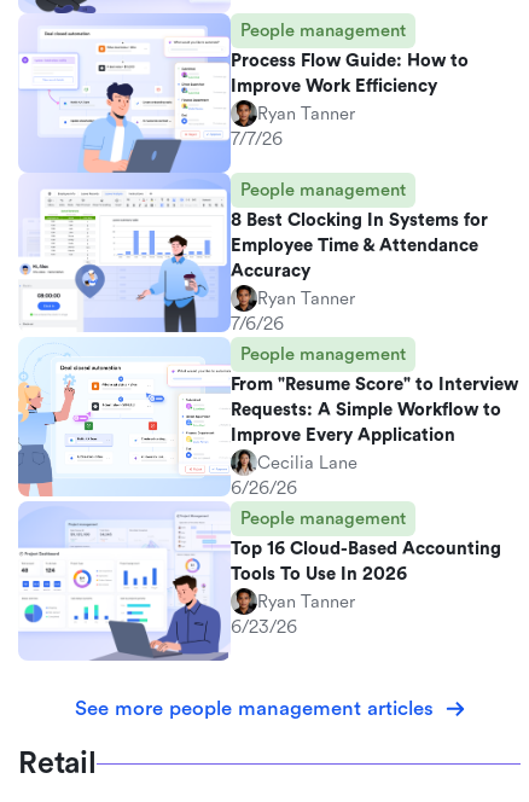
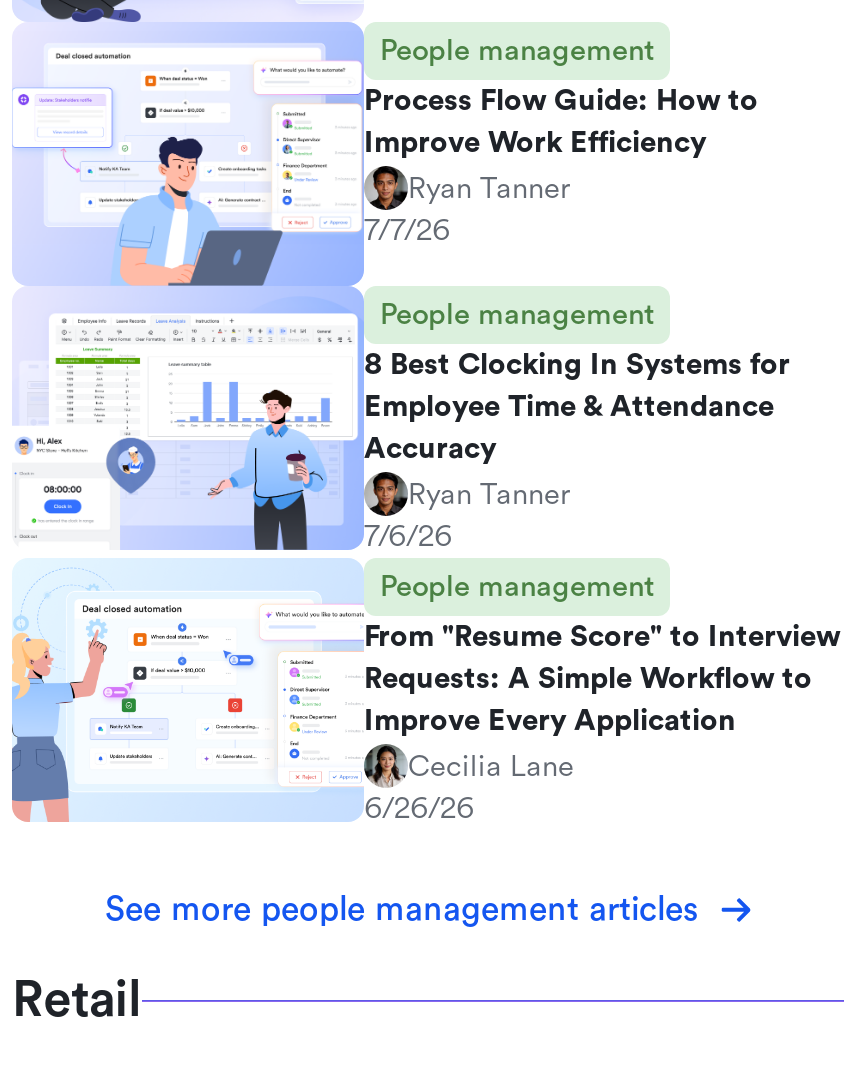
- [image]
- People management
- Top 16 Cloud-Based Accounting
- Tools To Use In 2026
- Ryan Tanner
- 6/23/26
